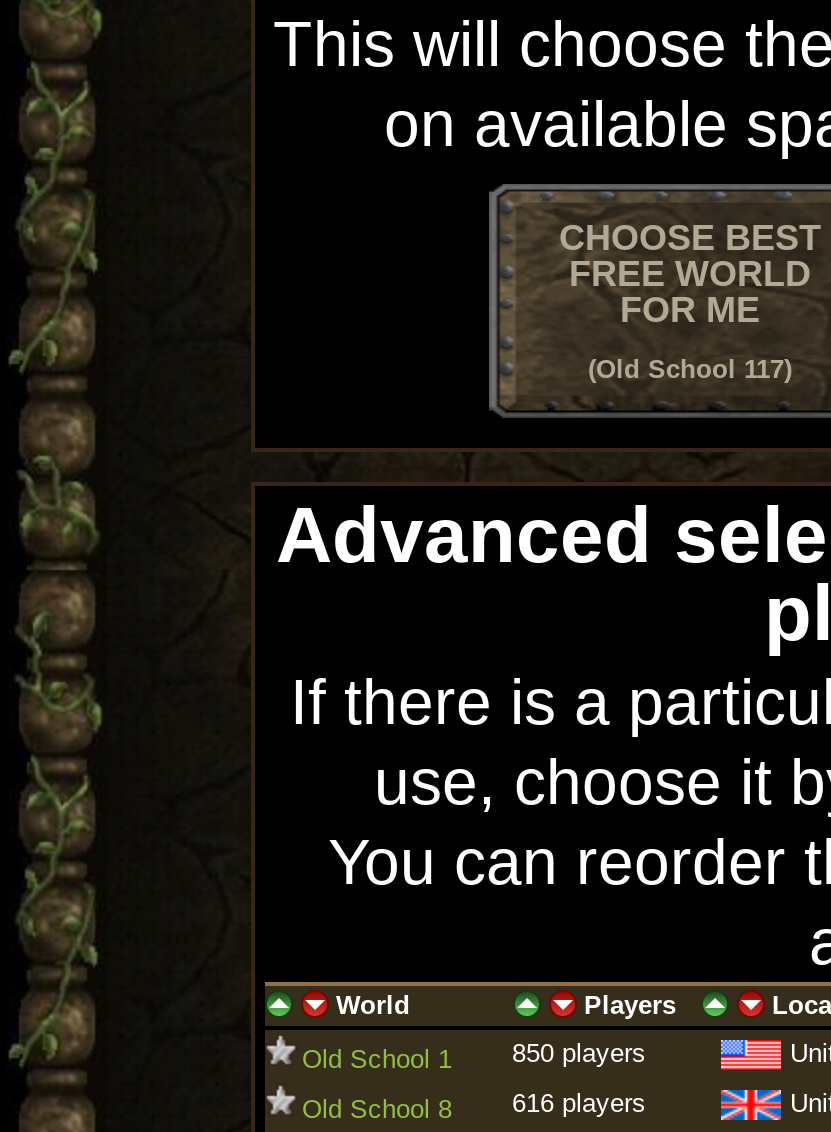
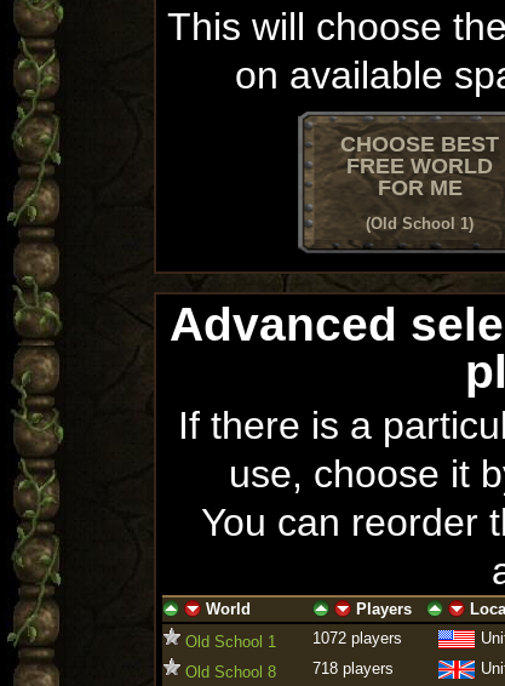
- (Old School 117)
+ (Old School 1)

- Old School 1 850 players
+ Old School 1 1072 players

- Old School 8 616 players
+ Old School 8 718 players
